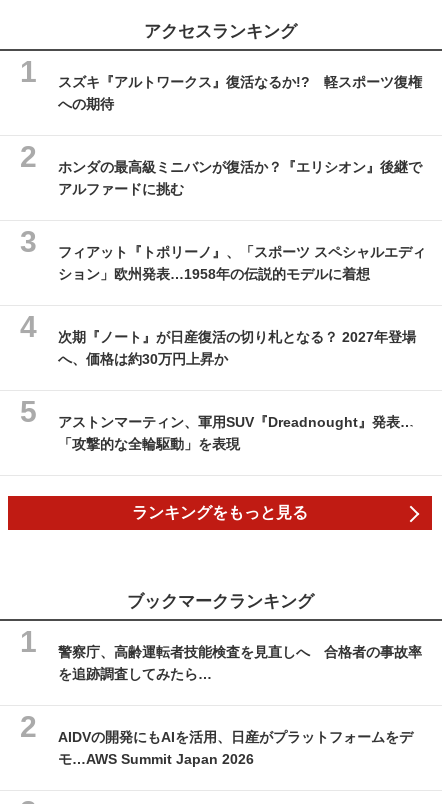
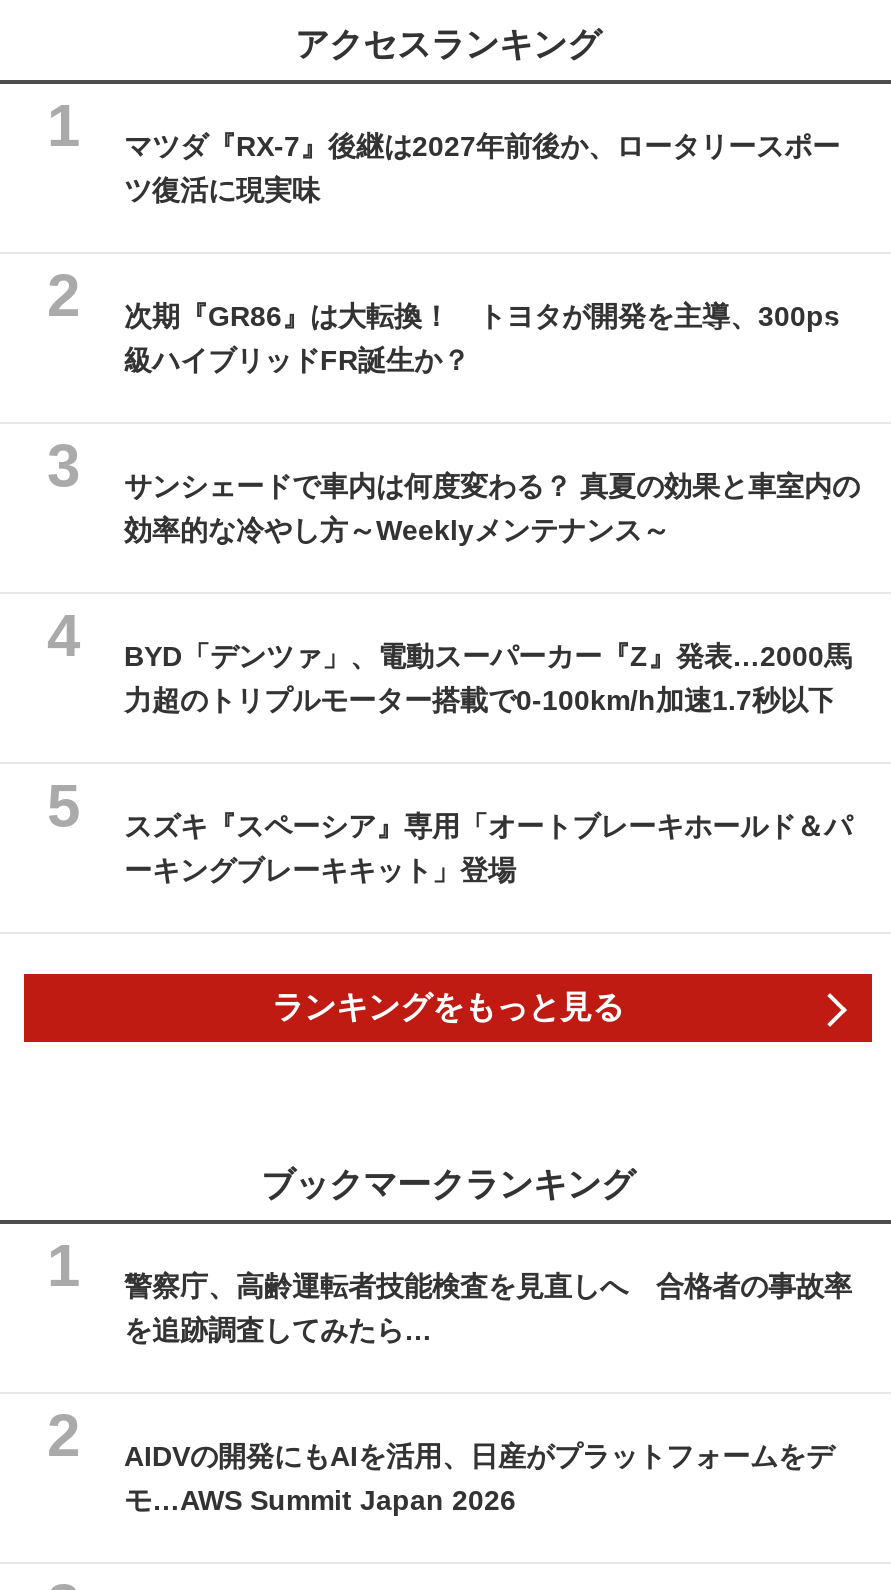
- スズキ『アルトワークス』復活なるか!? 軽スポーツ復権
- への期待
+ マツダ『RX-7』後継は2027年前後か、ロータリースポー
+ ツ復活に現実味

- ホンダの最高級ミニバンが復活か？『エリシオン』後継で
- アルファードに挑む
+ 次期『GR86』は大転換！ トヨタが開発を主導、300ps
+ 級ハイブリッドFR誕生か？

- フィアット『トポリーノ』、「スポーツ スペシャルエディ
- ション」欧州発表…1958年の伝説的モデルに着想
+ サンシェードで車内は何度変わる？ 真夏の効果と車室内の
+ 効率的な冷やし方～Weeklyメンテナンス～

- 次期『ノート』が日産復活の切り札となる？ 2027年登場
- へ、価格は約30万円上昇か
+ BYD「デンツァ」、電動スーパーカー『Z』発表…2000馬
+ 力超のトリプルモーター搭載で0-100km/h加速1.7秒以下

- アストンマーティン、軍用SUV『Dreadnought』発表…
- 「攻撃的な全輪駆動」を表現
+ スズキ『スペーシア』専用「オートブレーキホールド＆パ
+ ーキングブレーキキット」登場
